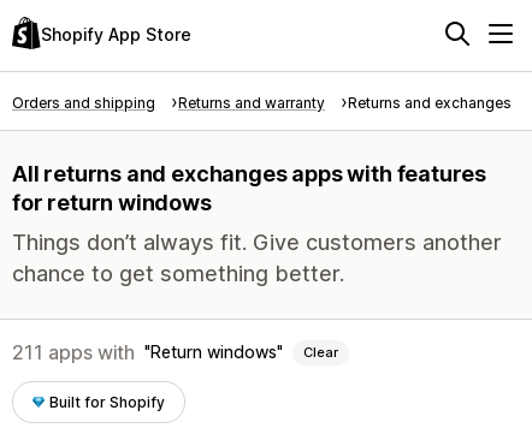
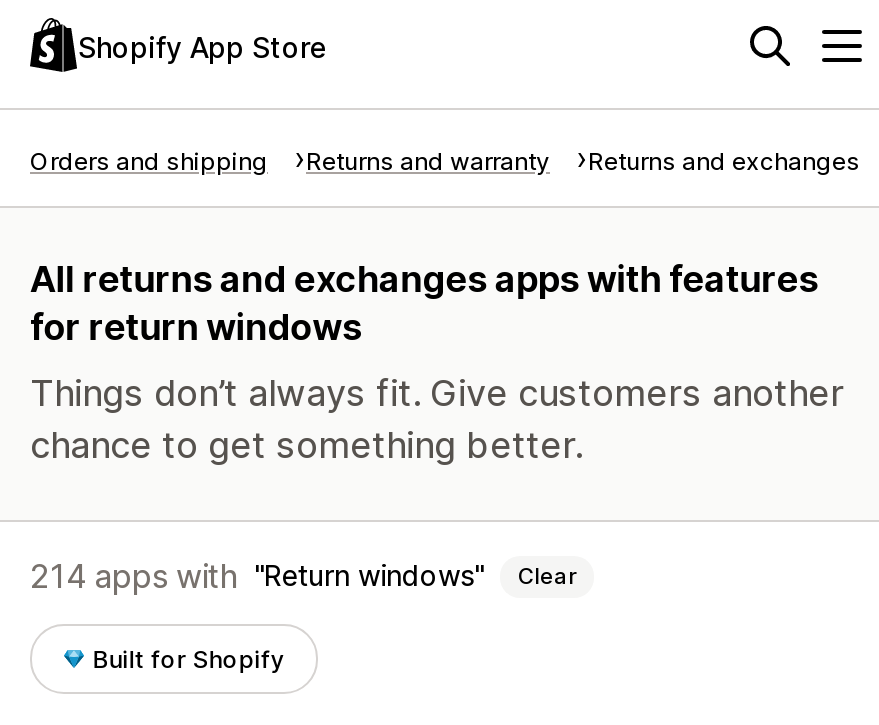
- 211 apps with Return windows Clear
+ 214 apps with Return windows Clear
